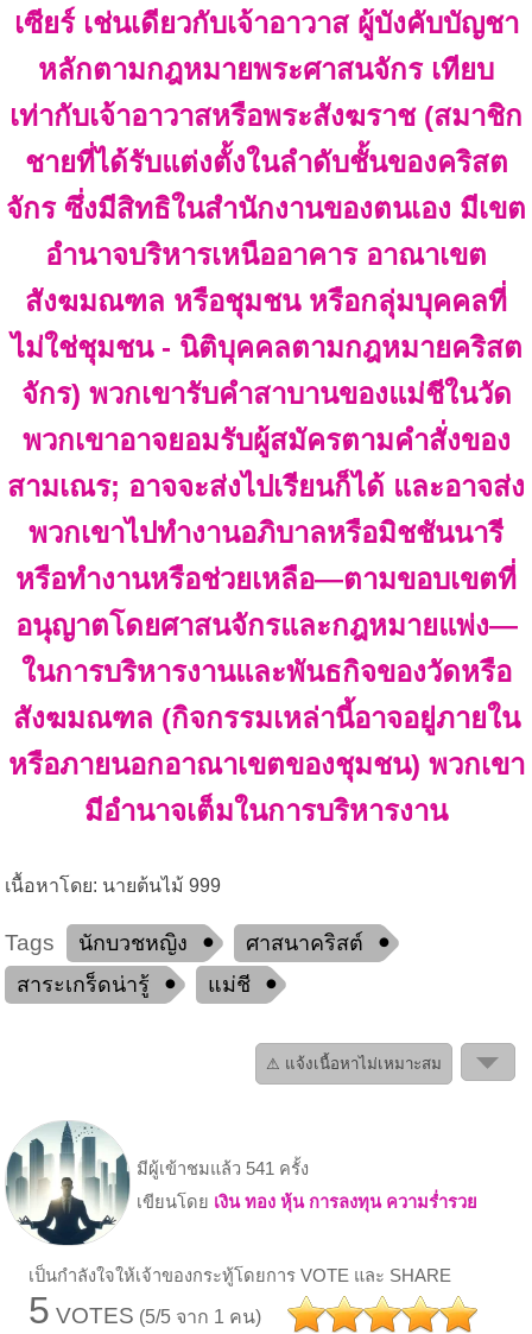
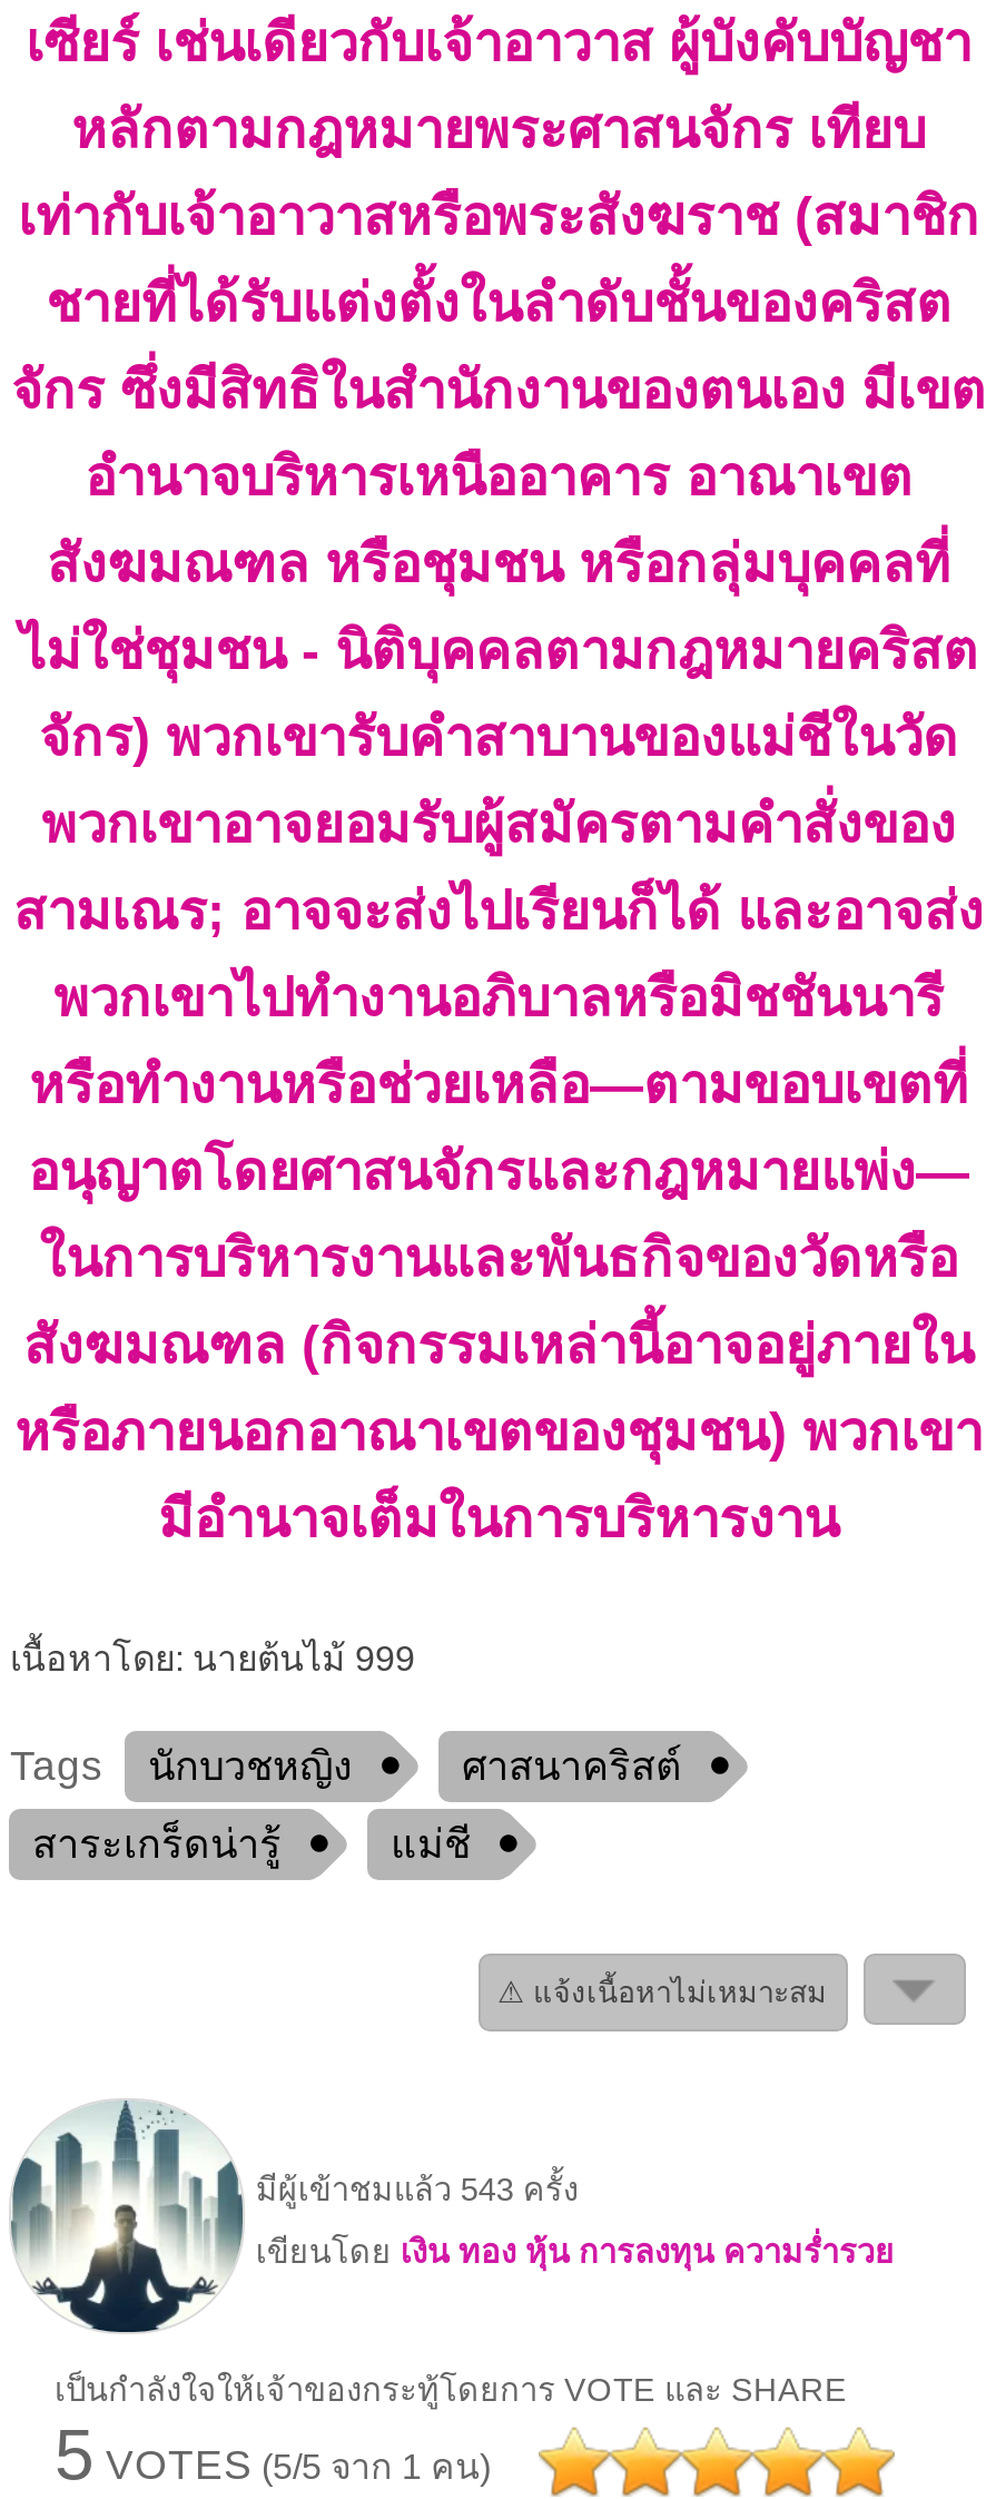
- มีผู้เข้าชมแล้ว 541 ครั้ง
+ มีผู้เข้าชมแล้ว 543 ครั้ง
